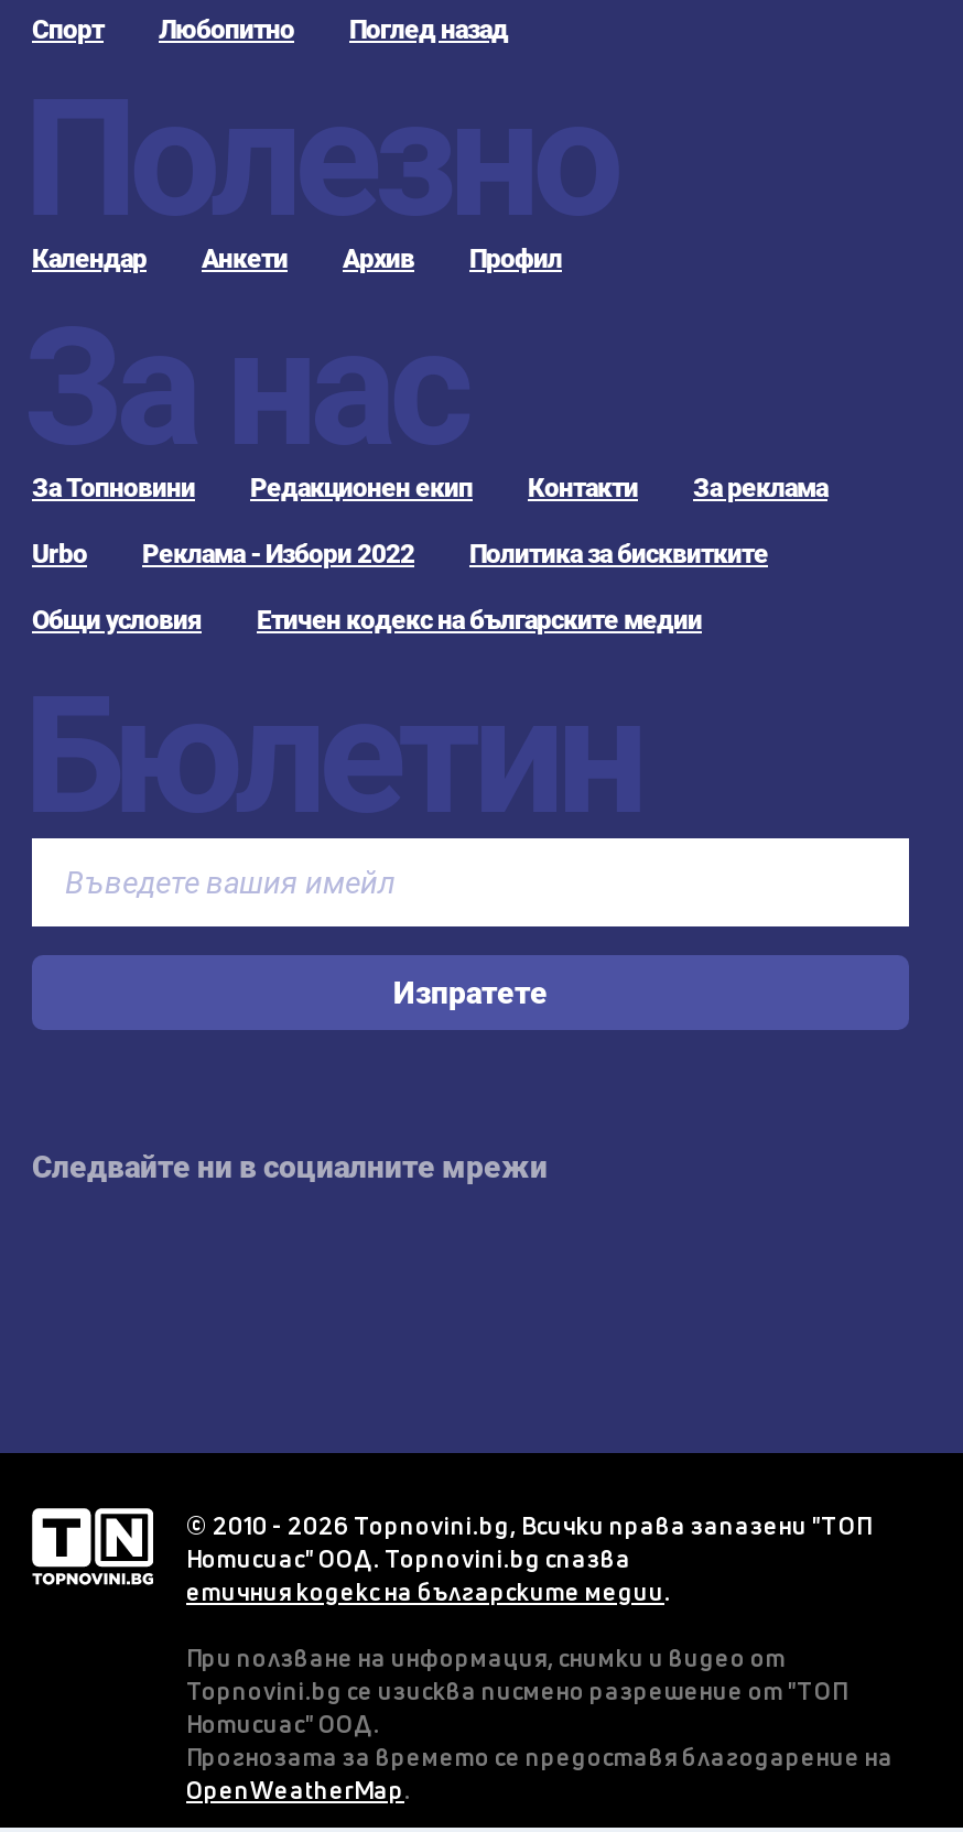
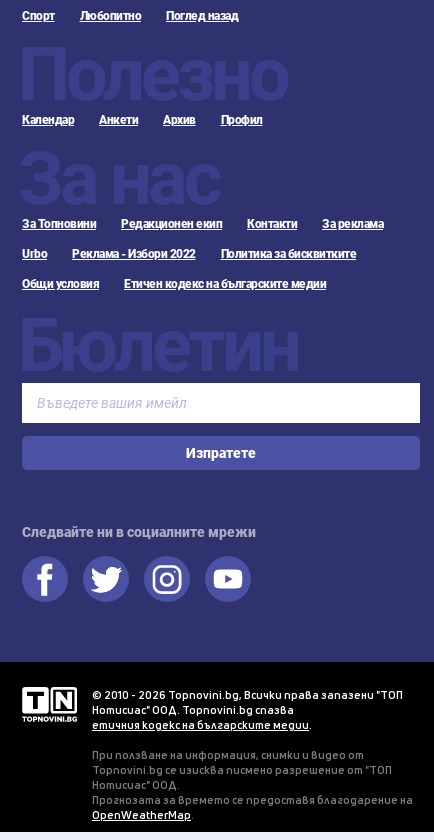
+ [image]

+ [image]

+ [image]

+ [image]
